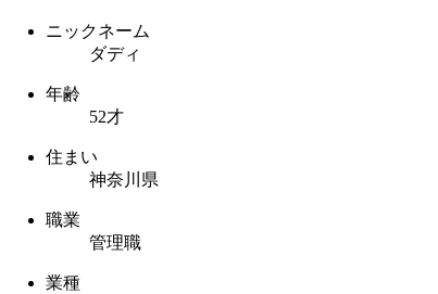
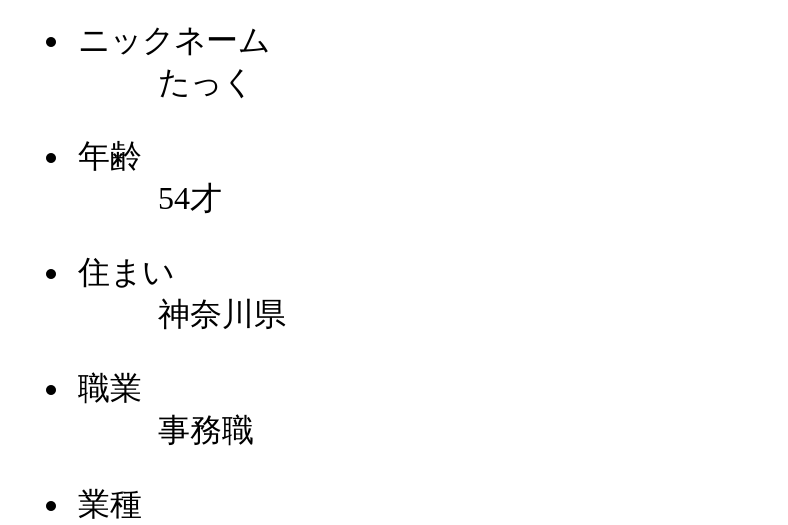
- ダディ
+ たっく

- 52才
+ 54才

- 管理職
+ 事務職
